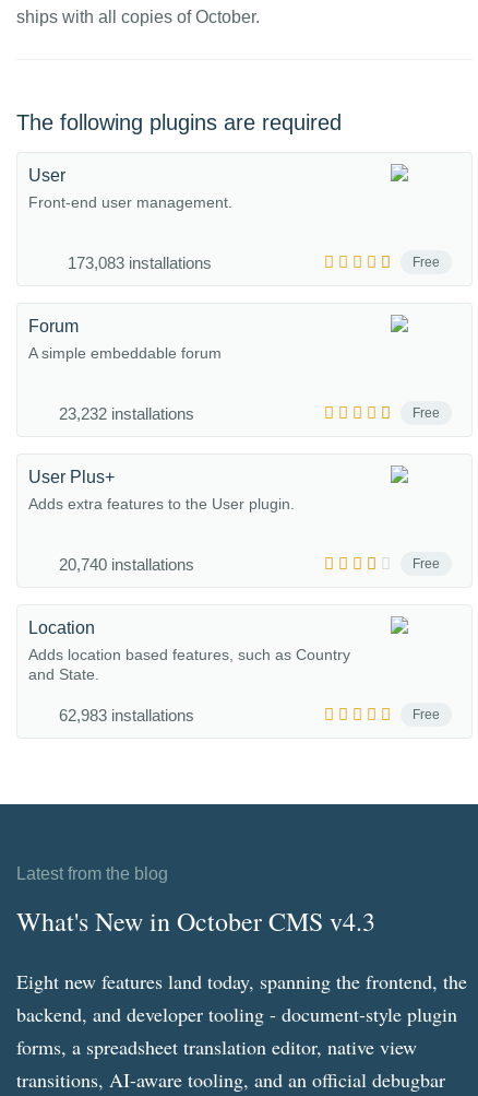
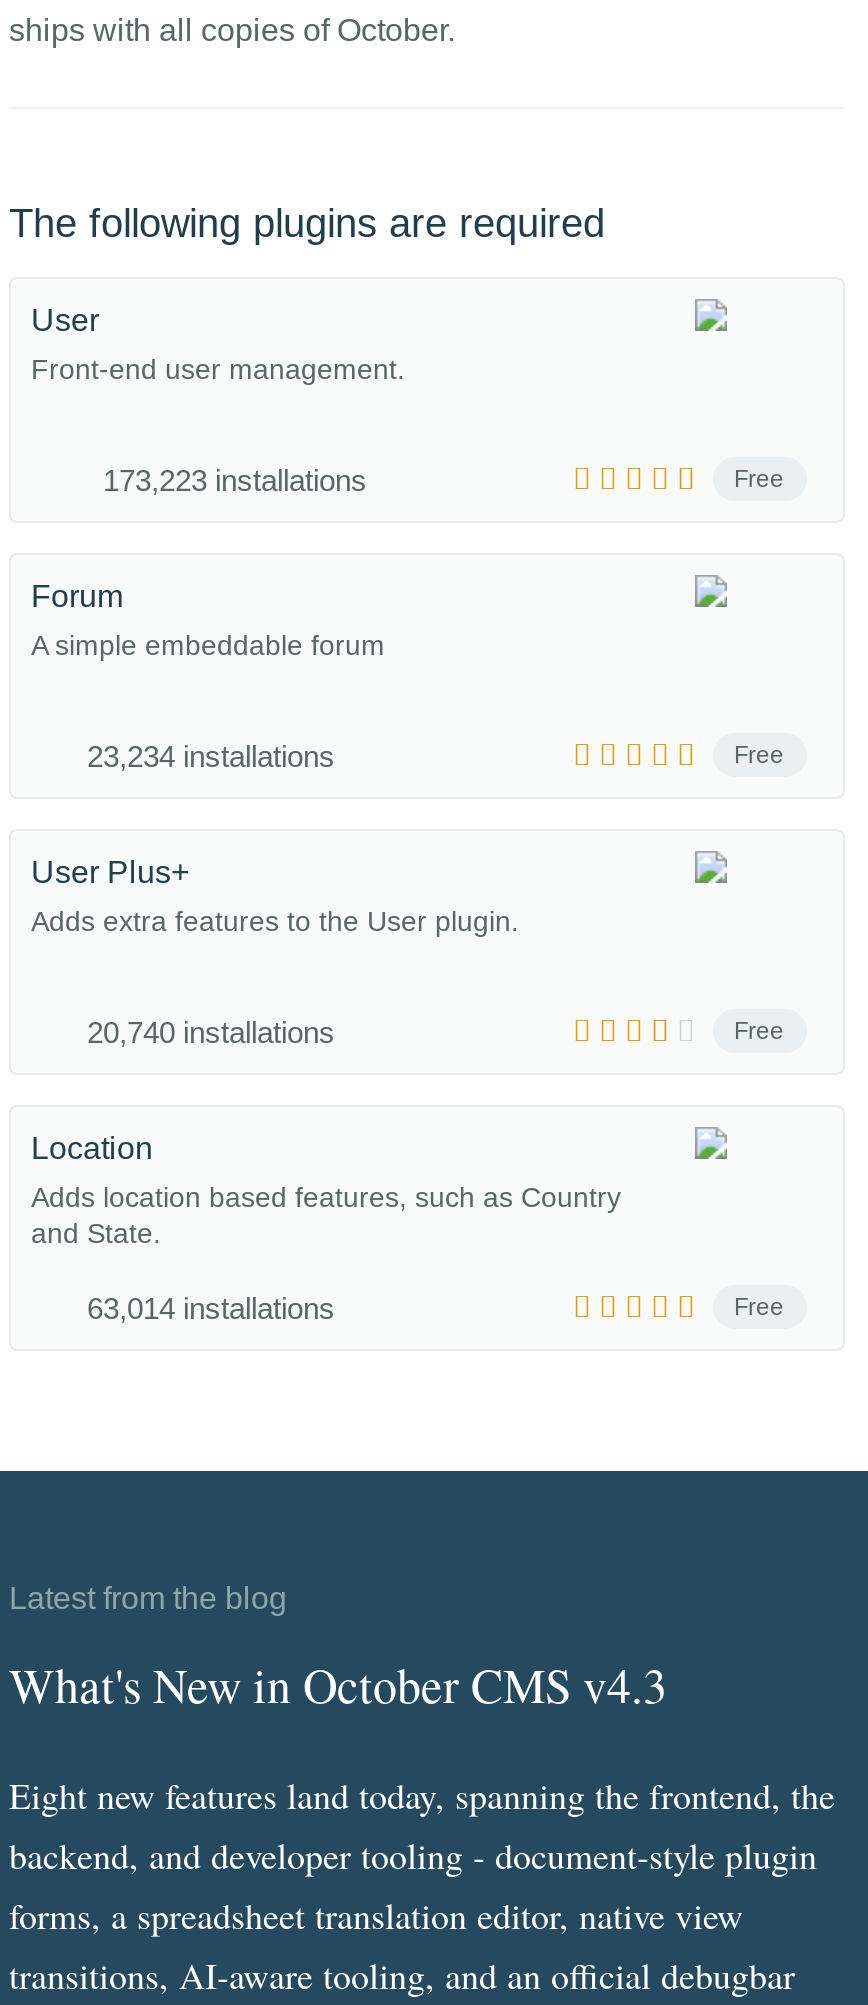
- 173,083 installations
+ 173,223 installations

- 23,232 installations
+ 23,234 installations

- 62,983 installations
+ 63,014 installations
